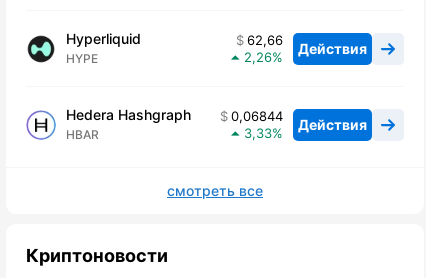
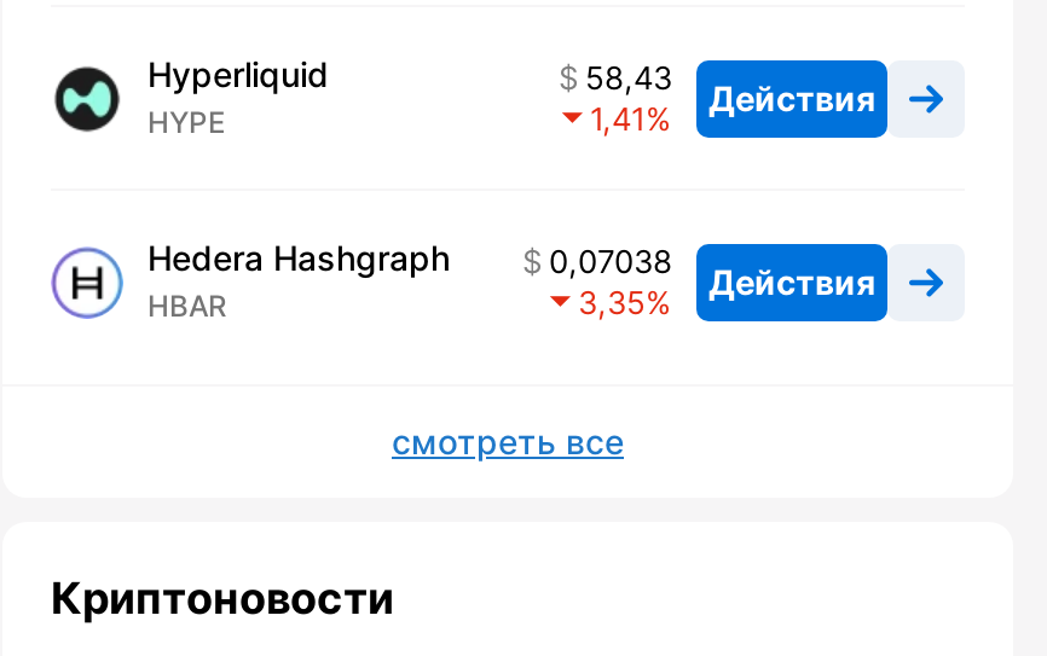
- 62,66 Действия
+ 58,43 Действия

- 2,26
+ 1,41

- 0,06844 Действия
+ 0,07038 Действия

- 3,33
+ 3,35
